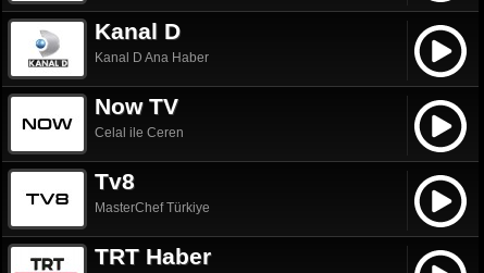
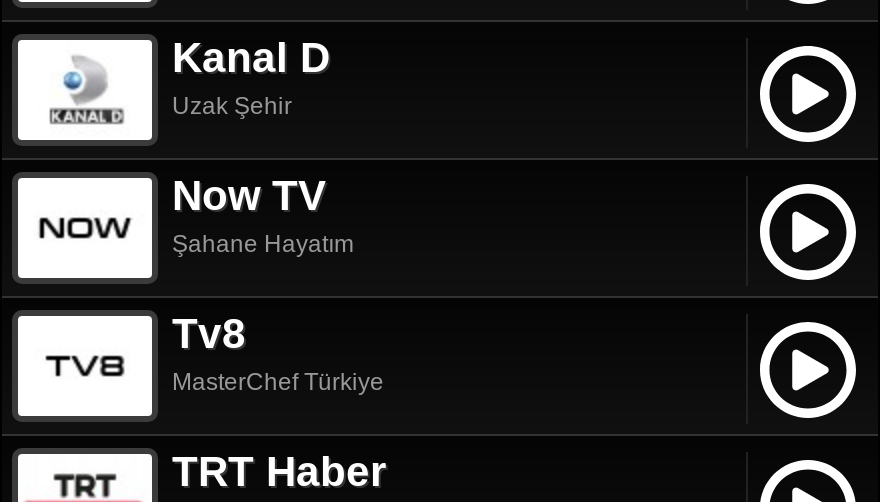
- Kanal D Ana Haber
+ Uzak Şehir

- Celal ile Ceren
+ Şahane Hayatım
